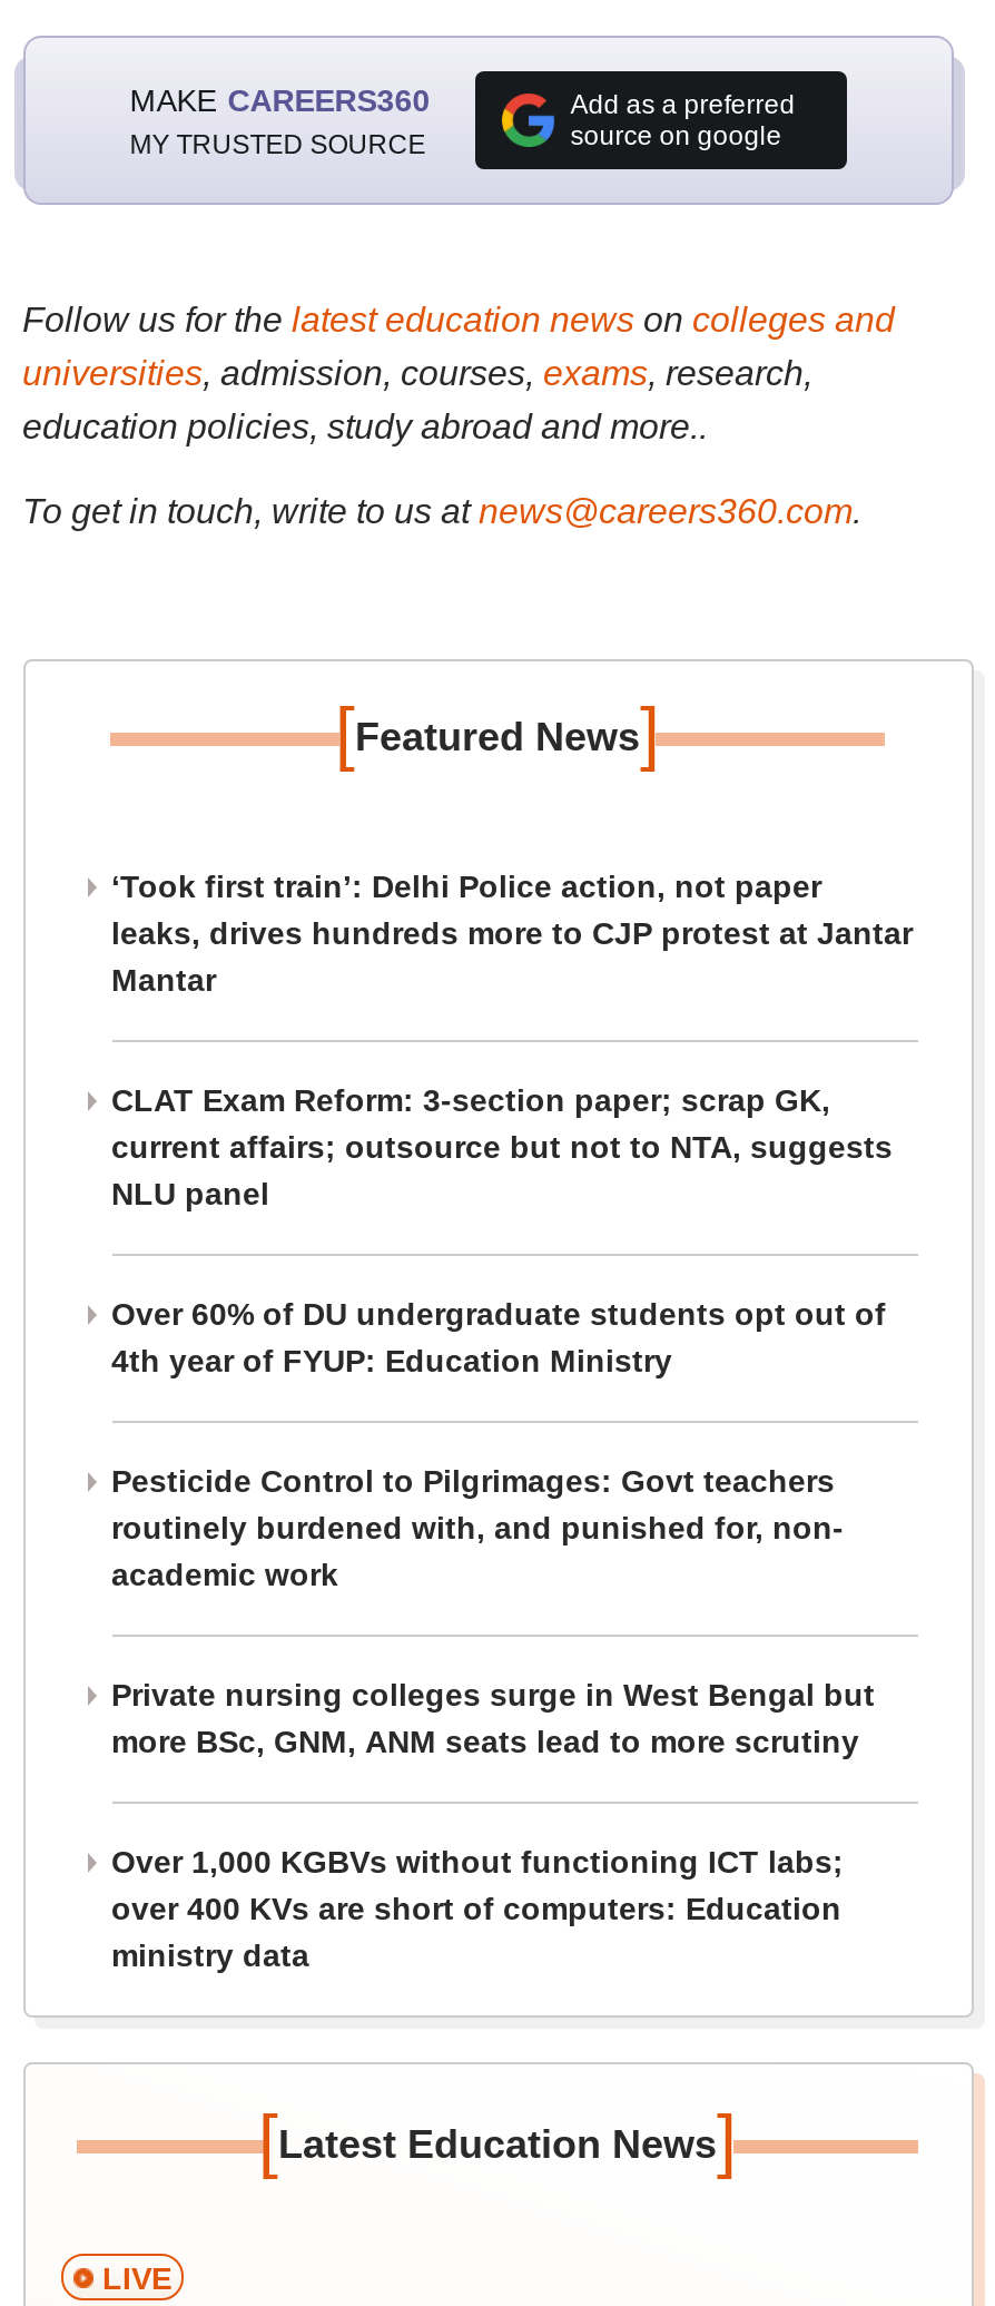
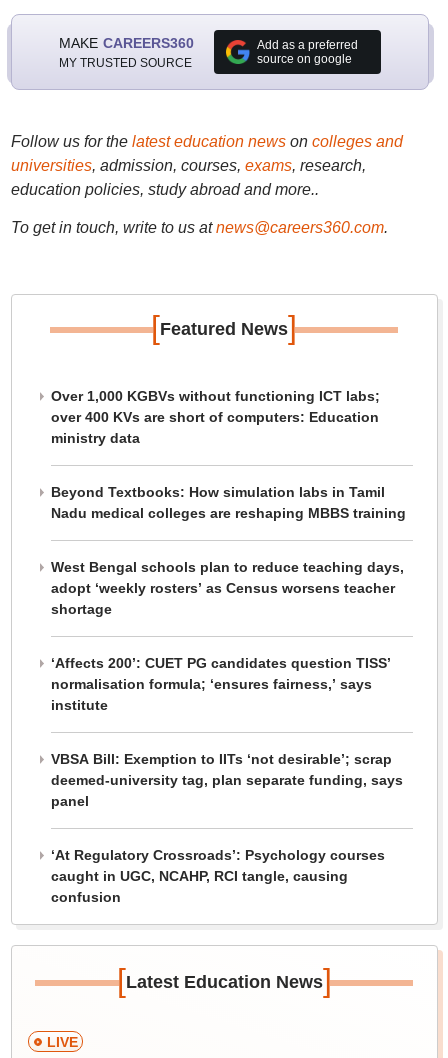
- ‘Took first train’: Delhi Police action, not paper
- leaks, drives hundreds more to CJP protest at Jantar
- Mantar
- CLAT Exam Reform: 3-section paper; scrap GK,
- current affairs; outsource but not to NTA, suggests
- NLU panel
- Over 60% of DU undergraduate students opt out of
- 4th year of FYUP: Education Ministry
- Pesticide Control to Pilgrimages: Govt teachers
- routinely burdened with, and punished for, non-
- academic work
- Private nursing colleges surge in West Bengal but
- more BSc, GNM, ANM seats lead to more scrutiny

moved up: Over 1,000 KGBVs without functioning ICT labs; | over 400 KVs are short of computers: Education | ministry data

+ Beyond Textbooks: How simulation labs in Tamil
+ Nadu medical colleges are reshaping MBBS training
+ West Bengal schools plan to reduce teaching days,
+ adopt ‘weekly rosters’ as Census worsens teacher
+ shortage
+ ‘Affects 200’: CUET PG candidates question TISS’
+ normalisation formula; ‘ensures fairness,’ says
+ institute
+ VBSA Bill: Exemption to IITs ‘not desirable’; scrap
+ deemed-university tag, plan separate funding, says
+ panel
+ ‘At Regulatory Crossroads’: Psychology courses
+ caught in UGC, NCAHP, RCI tangle, causing
+ confusion
